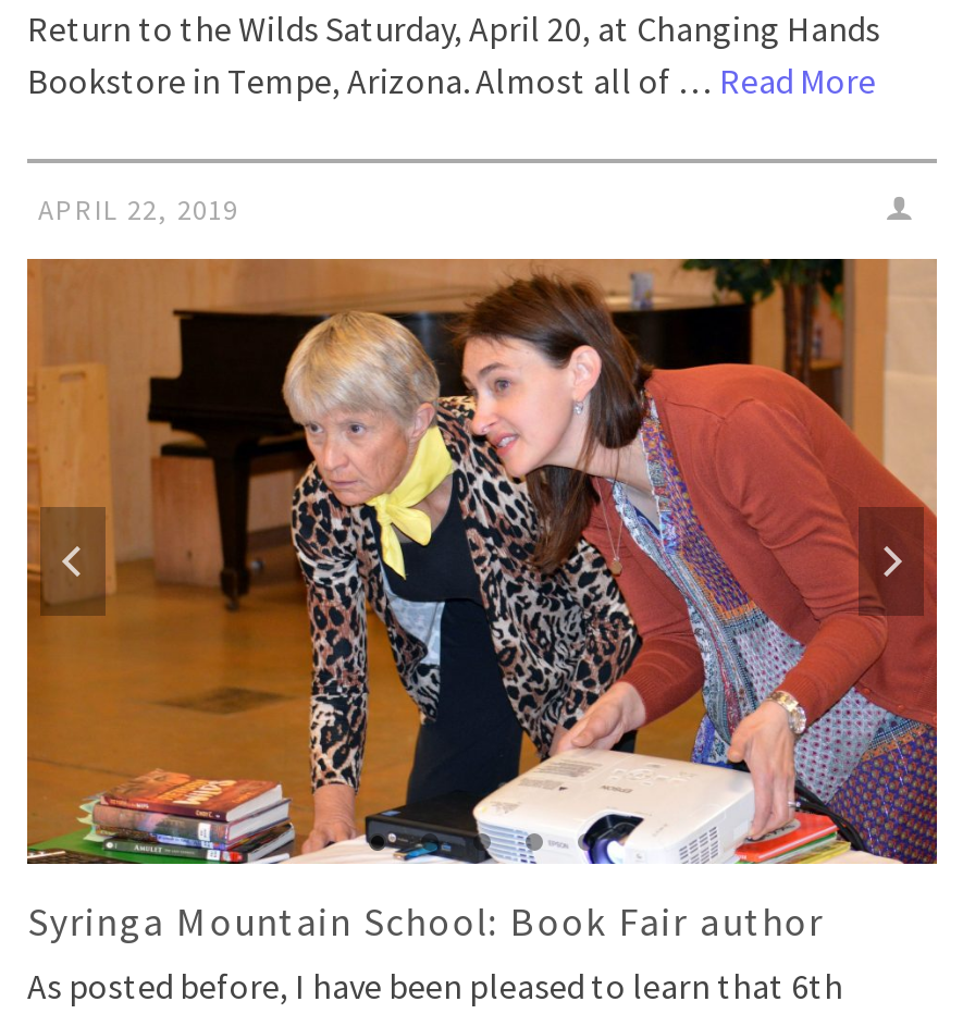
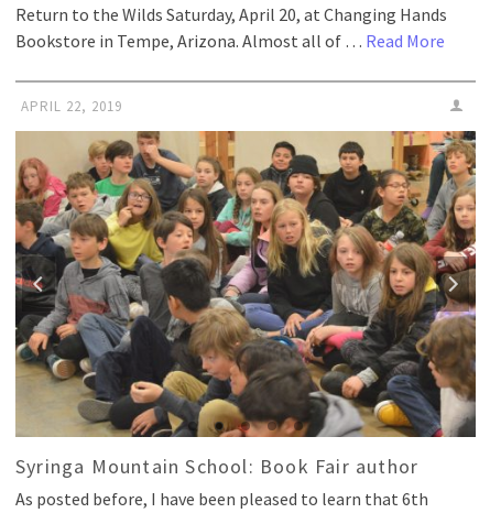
- [image]
+ [image]
